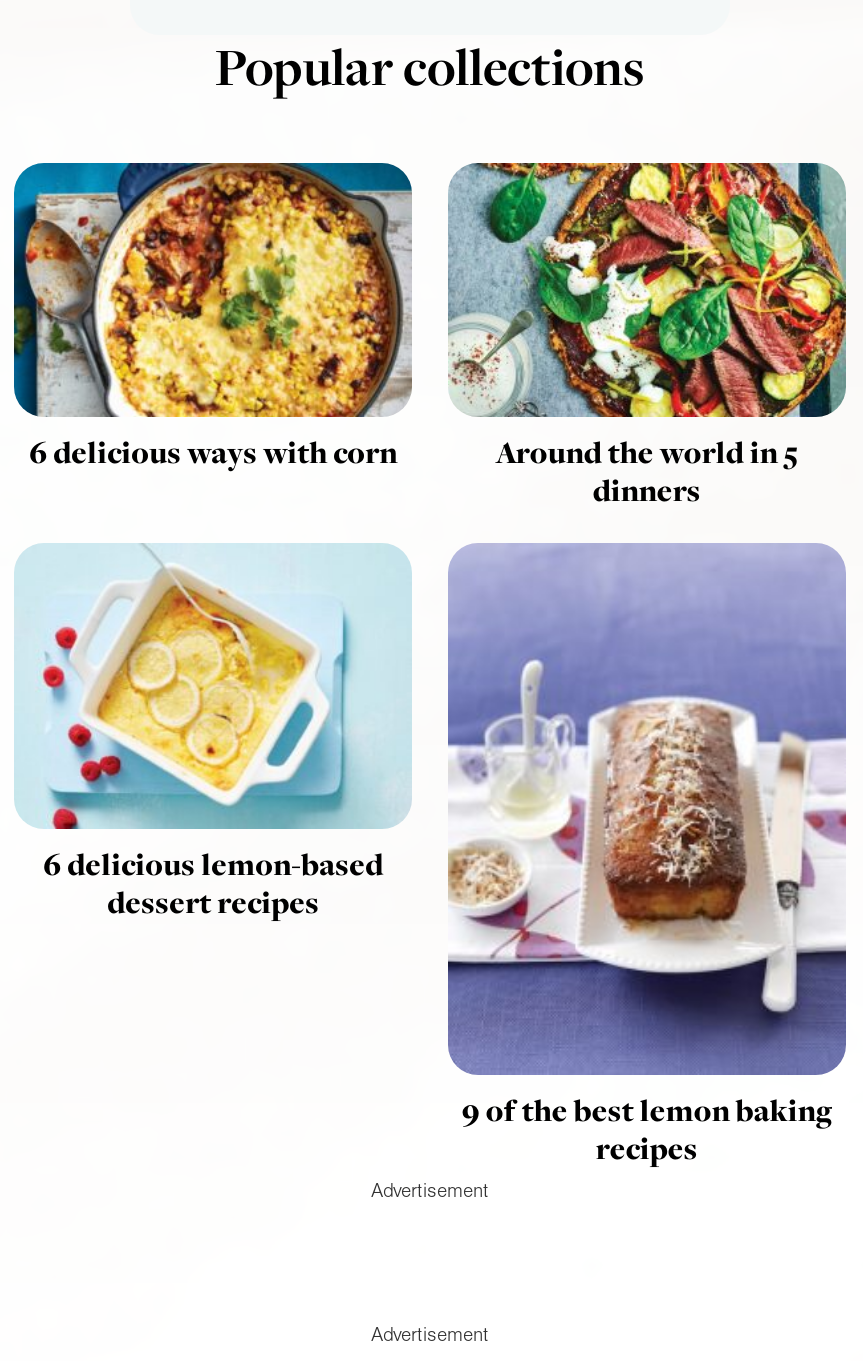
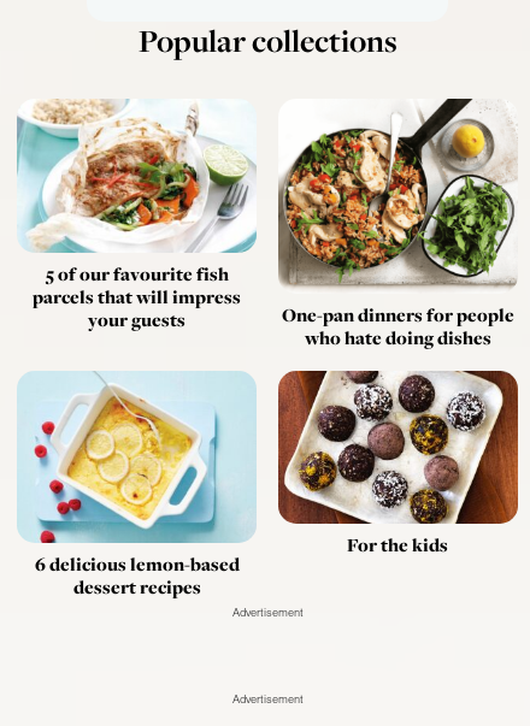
- [image]
- 6 delicious ways with corn
- Around the world in 5
- dinners
+ [image]
+ 5 of our favourite fish
+ parcels that will impress
+ your guests
+ One-pan dinners for people
+ who hate doing dishes

- [image]
+ [image]

moved down: [image] | 6 delicious lemon-based | dessert recipes

- [image]
- 9 of the best lemon baking
- recipes
+ [image]
+ For the kids
